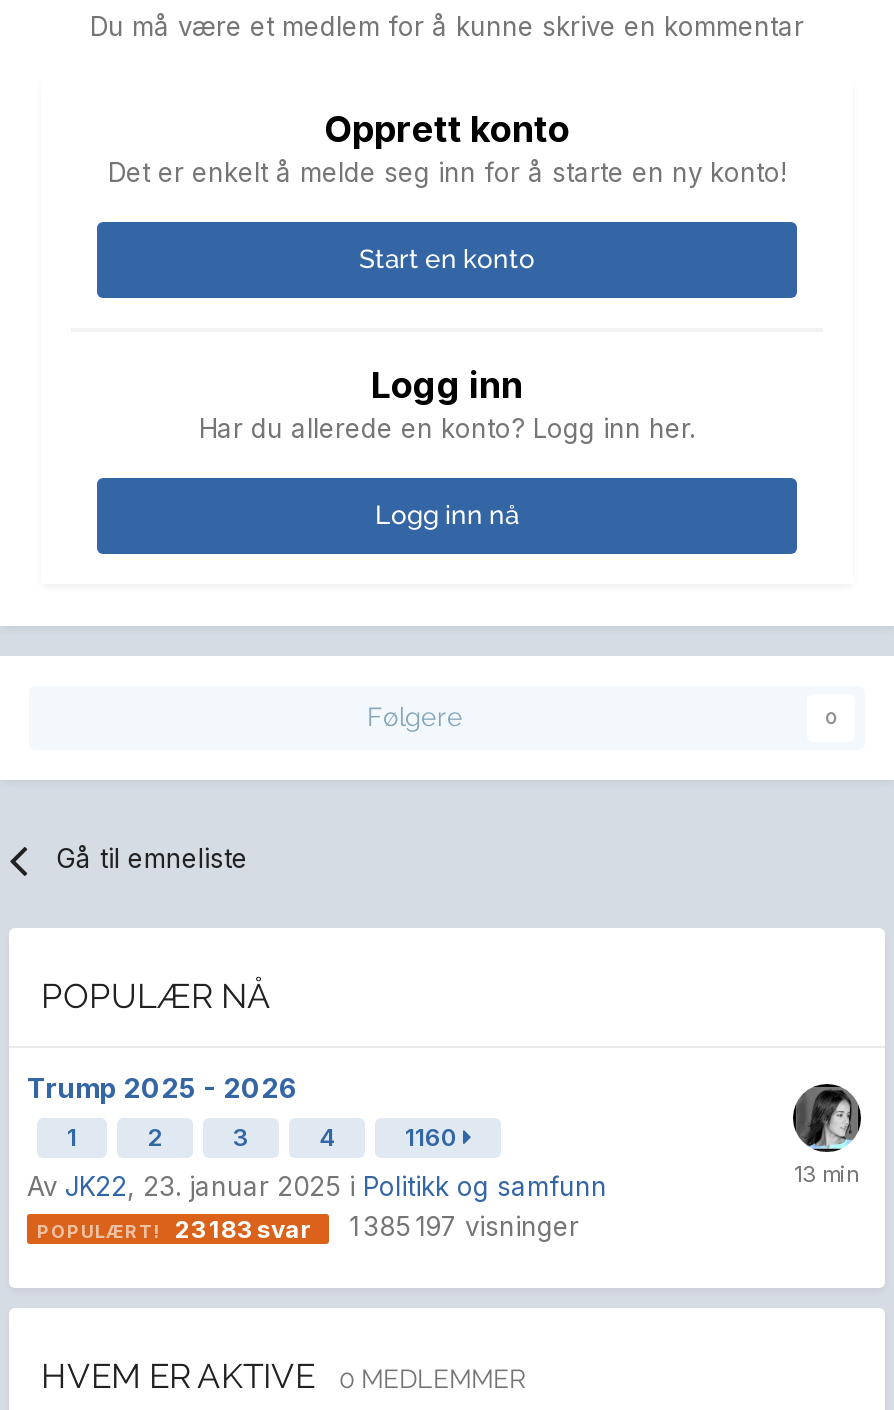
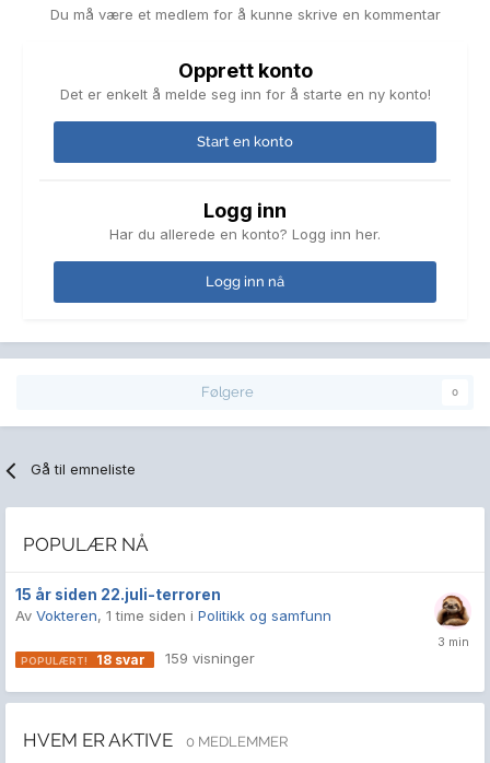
- Trump 2025 - 2026
- 1
- 2
- 3
- 4
- 1160
- Av JK22, 23. januar 2025 i Politikk og samfunn
- 23 183 svar
- 1 385 197 visninger
+ 15 år siden 22.juli-terroren
+ Av Vokteren, 1 time siden i Politikk og samfunn
+ 18 svar
+ 159 visninger

- [image]
+ [image]
